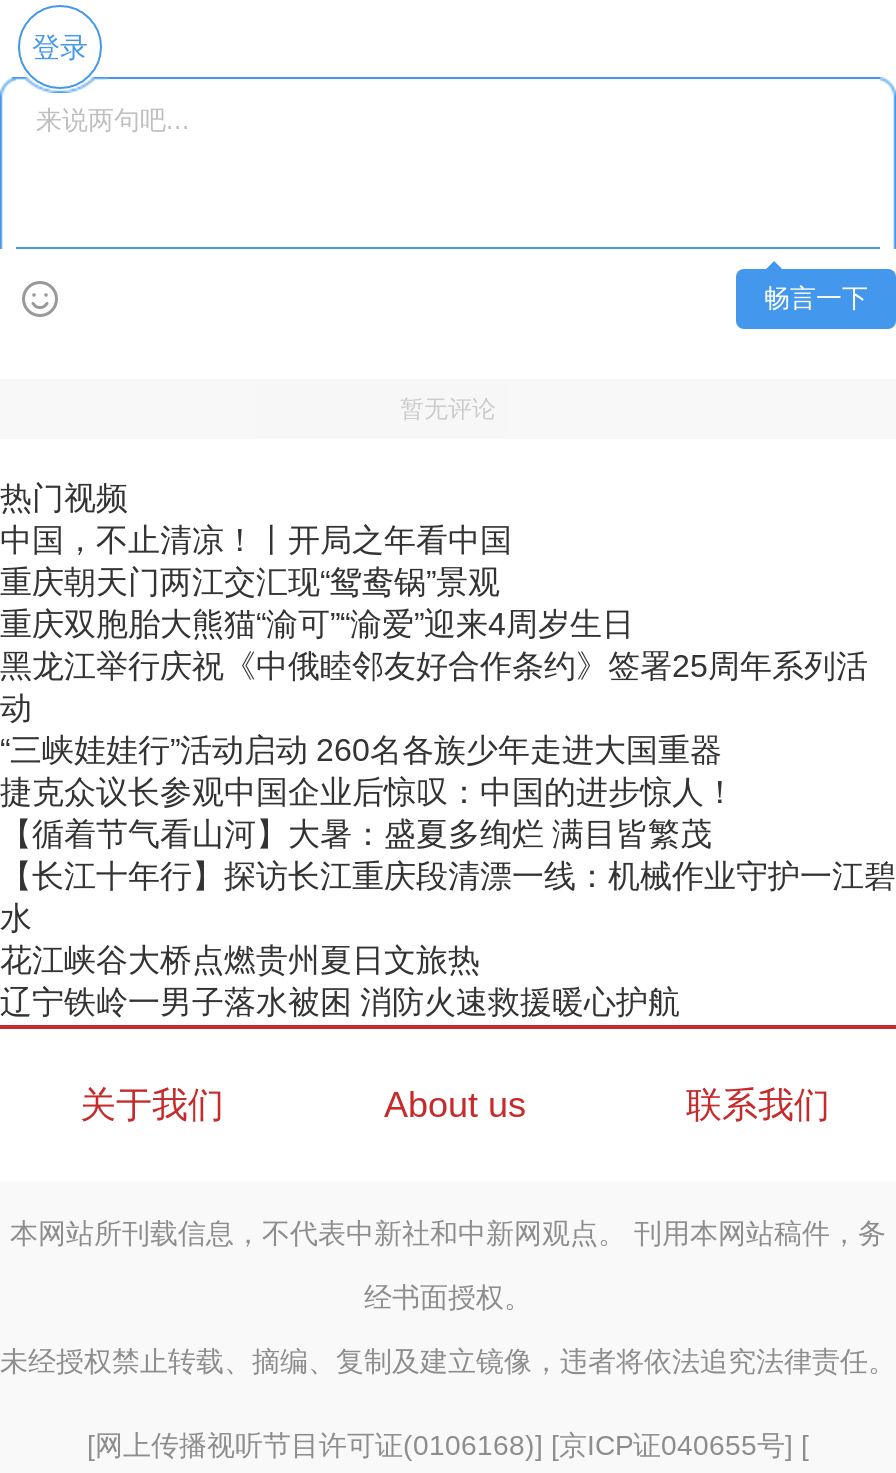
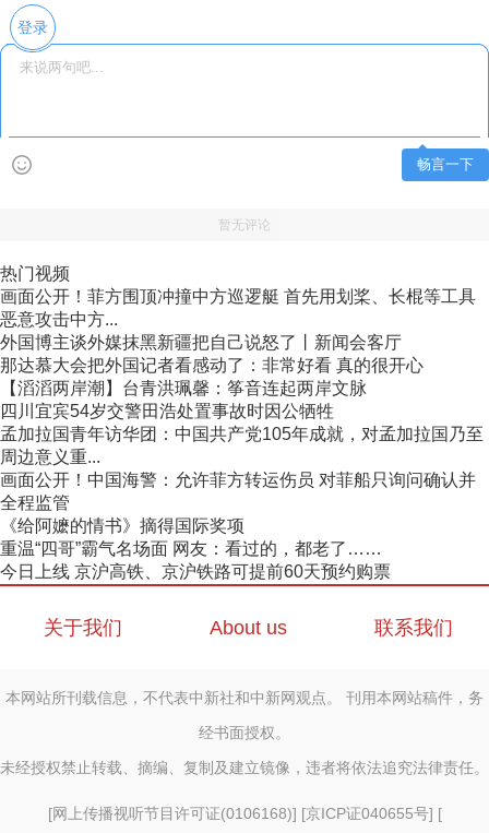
- 中国，不止清凉！丨开局之年看中国
- 重庆朝天门两江交汇现“鸳鸯锅”景观
- 重庆双胞胎大熊猫“渝可”“渝爱”迎来4周岁生日
- 黑龙江举行庆祝《中俄睦邻友好合作条约》签署25周年系列活
- 动
- “三峡娃娃行”活动启动 260名各族少年走进大国重器
- 捷克众议长参观中国企业后惊叹：中国的进步惊人！
- 【循着节气看山河】大暑：盛夏多绚烂 满目皆繁茂
- 【长江十年行】探访长江重庆段清漂一线：机械作业守护一江碧
- 水
- 花江峡谷大桥点燃贵州夏日文旅热
- 辽宁铁岭一男子落水被困 消防火速救援暖心护航
+ 画面公开！菲方围顶冲撞中方巡逻艇 首先用划桨、长棍等工具
+ 恶意攻击中方...
+ 外国博主谈外媒抹黑新疆把自己说怒了丨新闻会客厅
+ 那达慕大会把外国记者看感动了：非常好看 真的很开心
+ 【滔滔两岸潮】台青洪珮馨：筝音连起两岸文脉
+ 四川宜宾54岁交警田浩处置事故时因公牺牲
+ 孟加拉国青年访华团：中国共产党105年成就，对孟加拉国乃至
+ 周边意义重...
+ 画面公开！中国海警：允许菲方转运伤员 对菲船只询问确认并
+ 全程监管
+ 《给阿嬷的情书》摘得国际奖项
+ 重温“四哥”霸气名场面 网友：看过的，都老了……
+ 今日上线 京沪高铁、京沪铁路可提前60天预约购票
